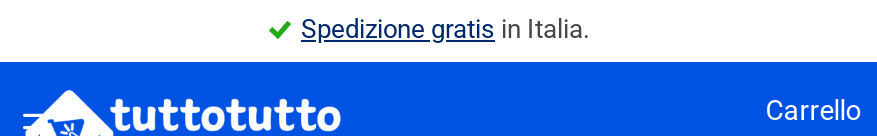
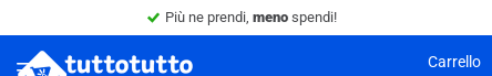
- Spedizione gratis in Italia.
+ Più ne prendi, meno spendi!
